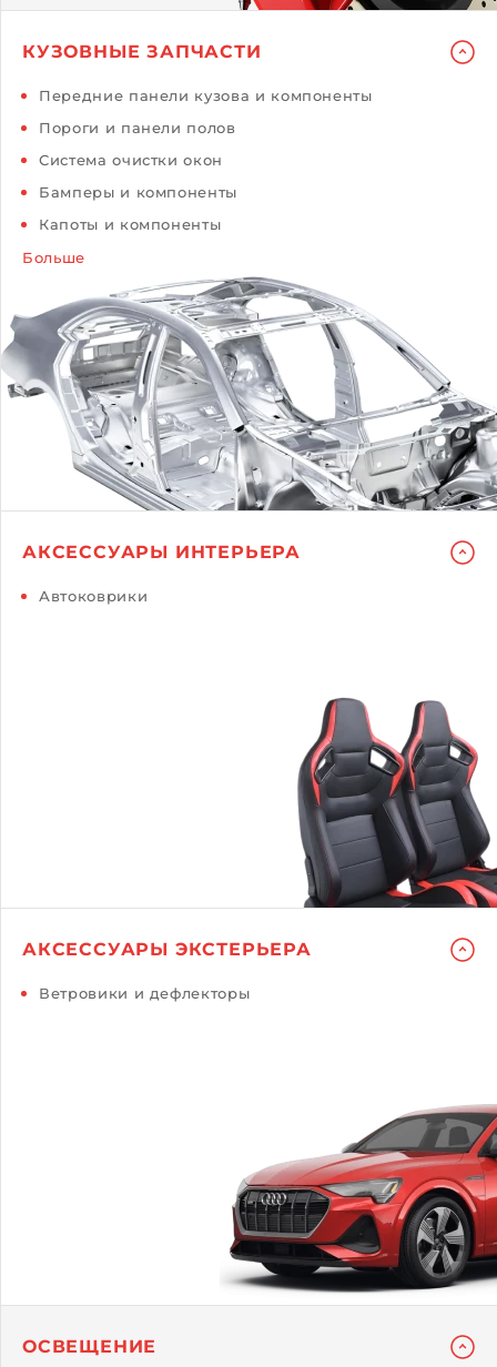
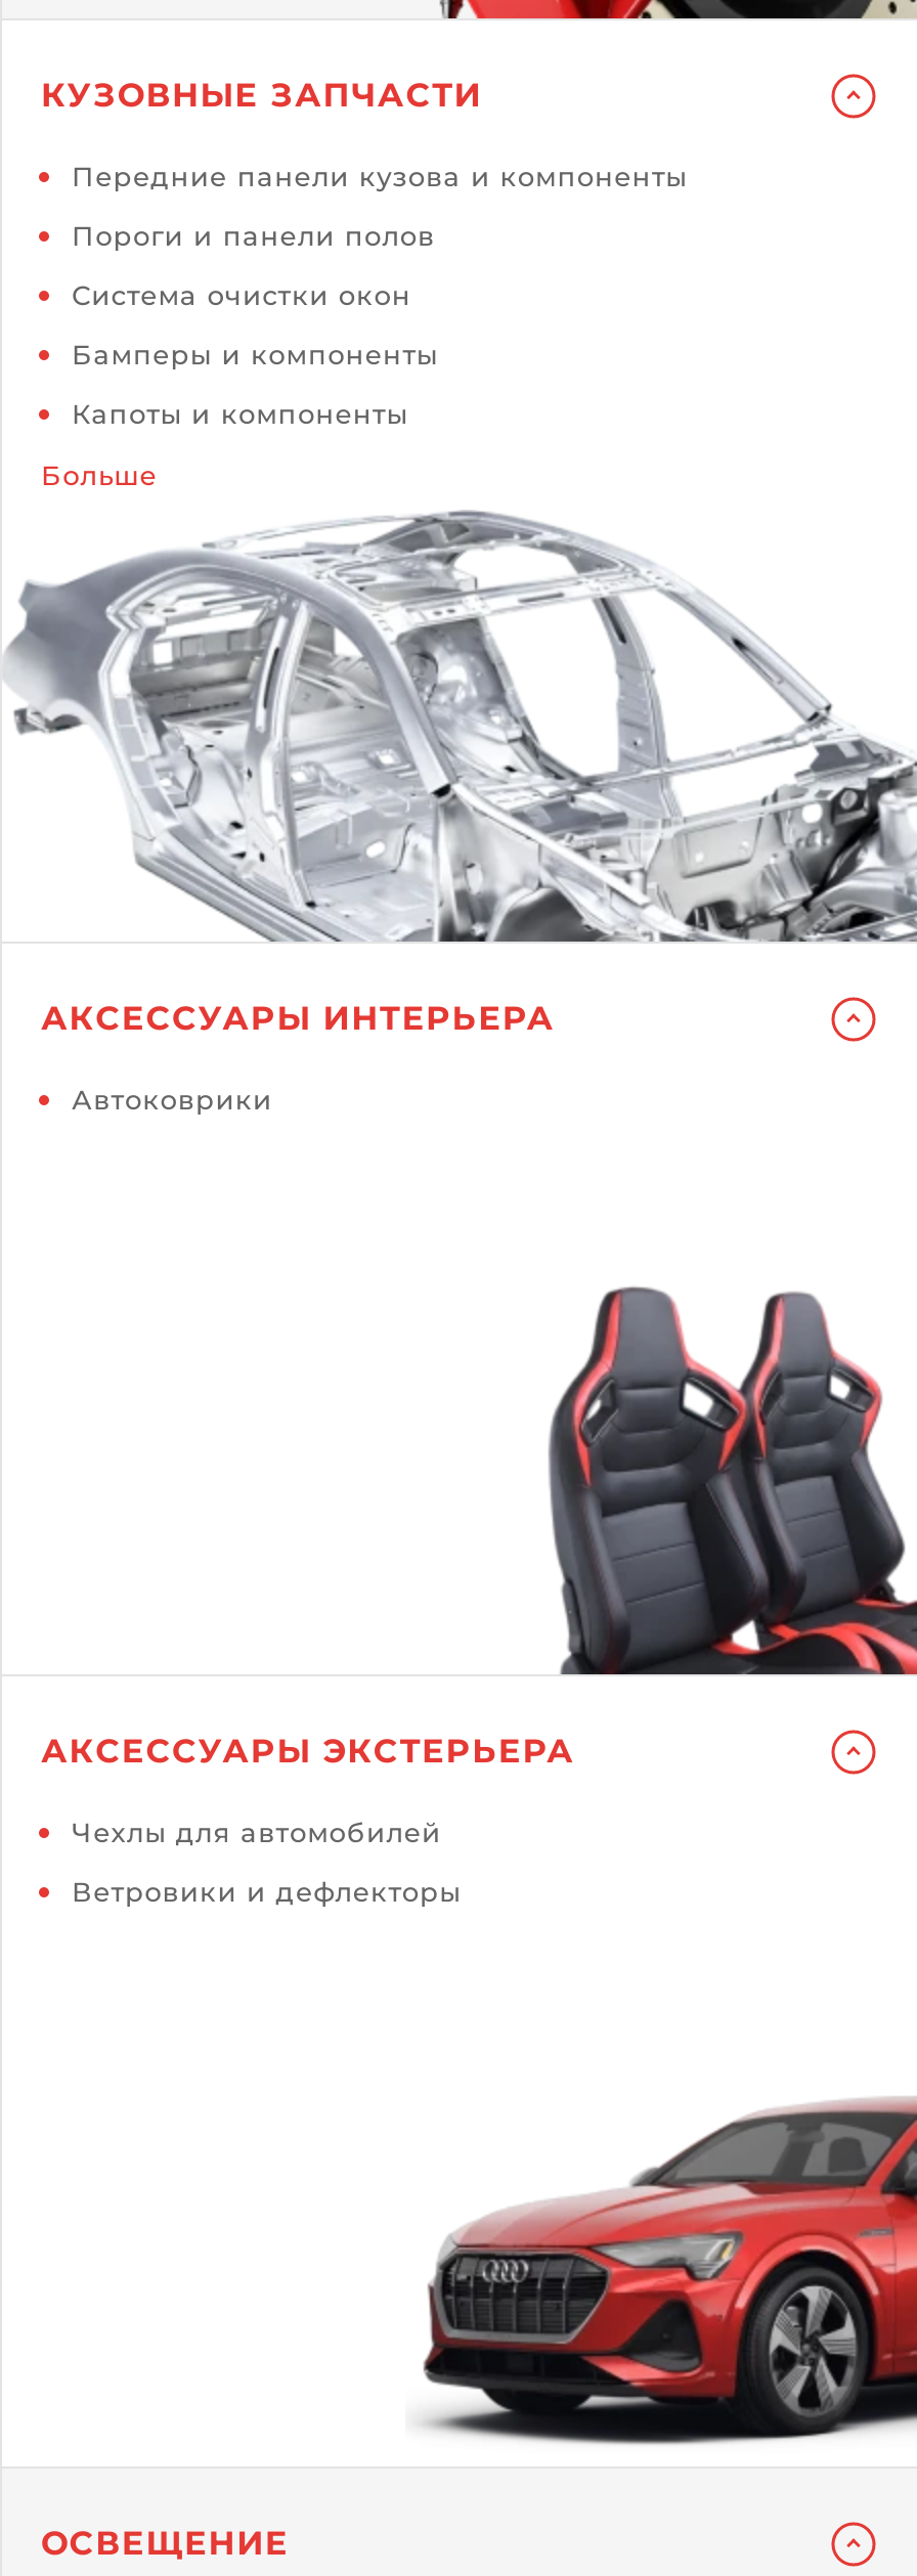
+ Чехлы для автомобилей
